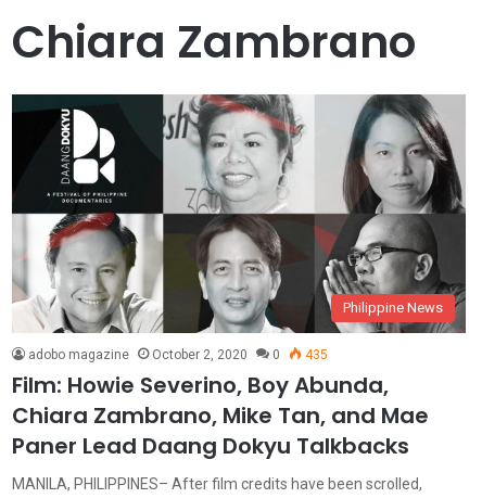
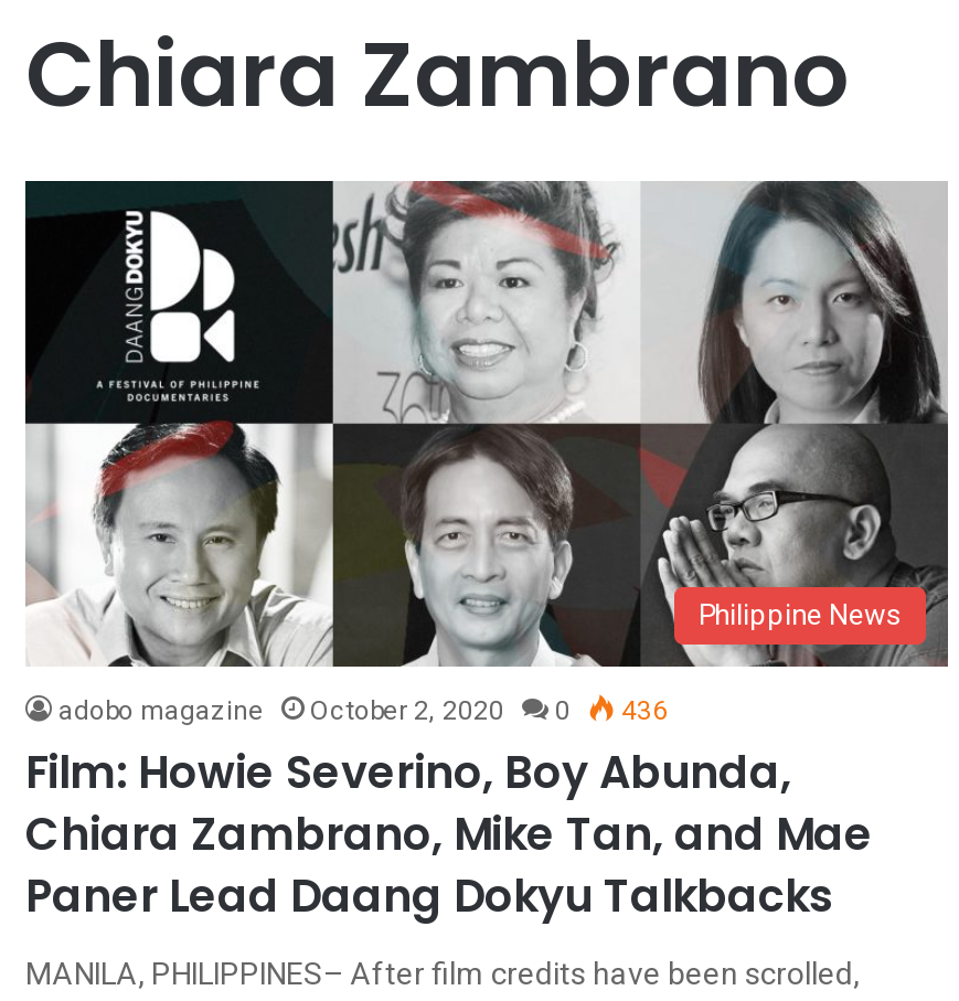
- adobo magazine October 2, 2020 0 435
+ adobo magazine October 2, 2020 0 436
